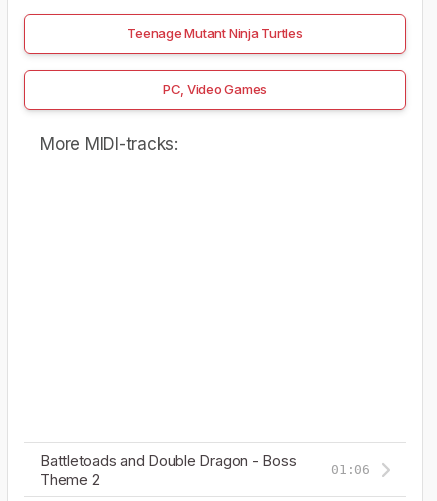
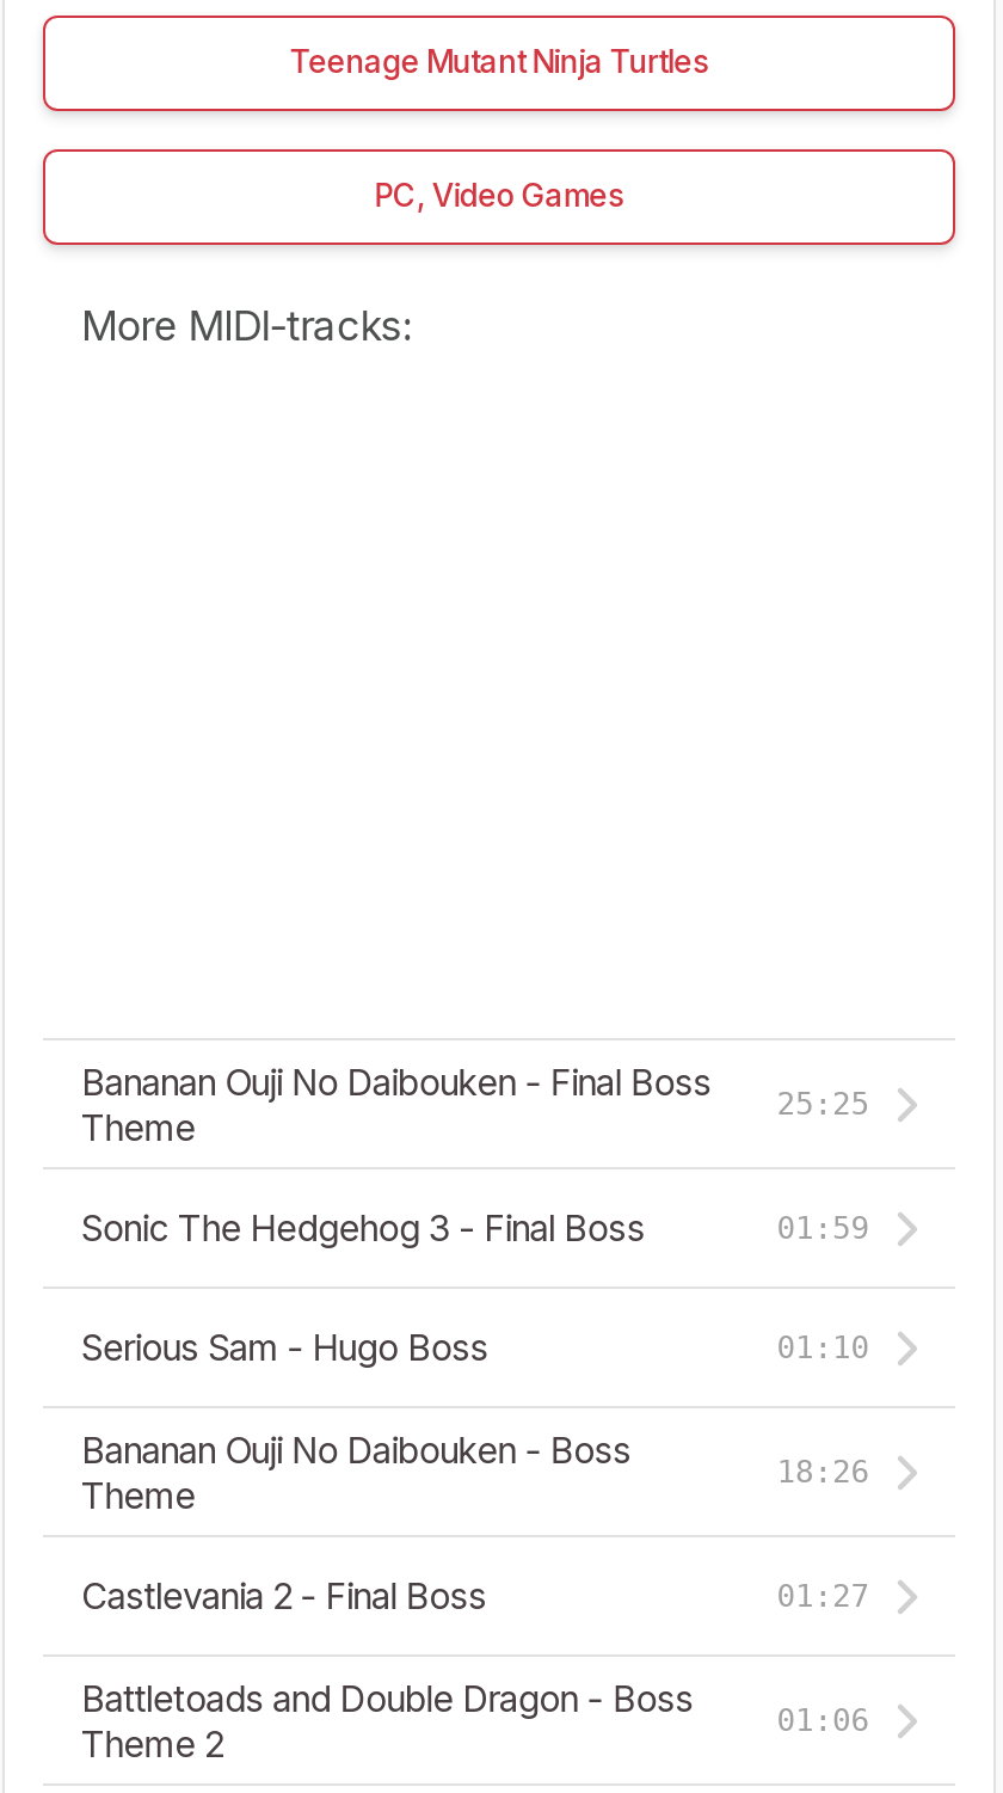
+ Bananan Ouji No Daibouken - Final Boss
+ Theme
+ 25:25
+ Sonic The Hedgehog 3 - Final Boss
+ 01:59
+ Serious Sam - Hugo Boss
+ 01:10
+ Bananan Ouji No Daibouken - Boss
+ Theme
+ 18:26
+ Castlevania 2 - Final Boss
+ 01:27
